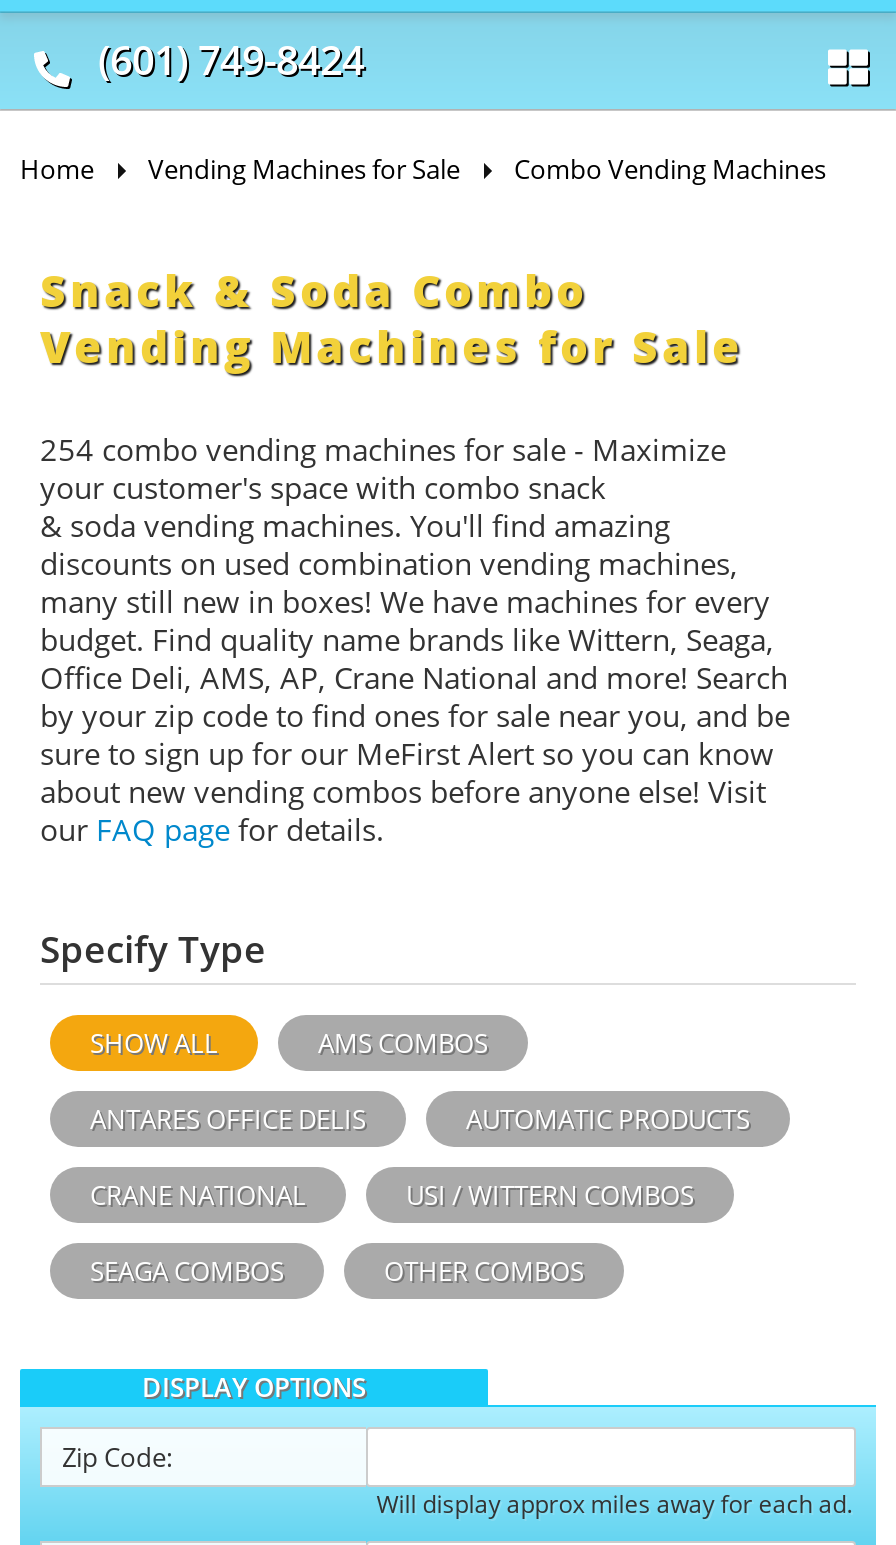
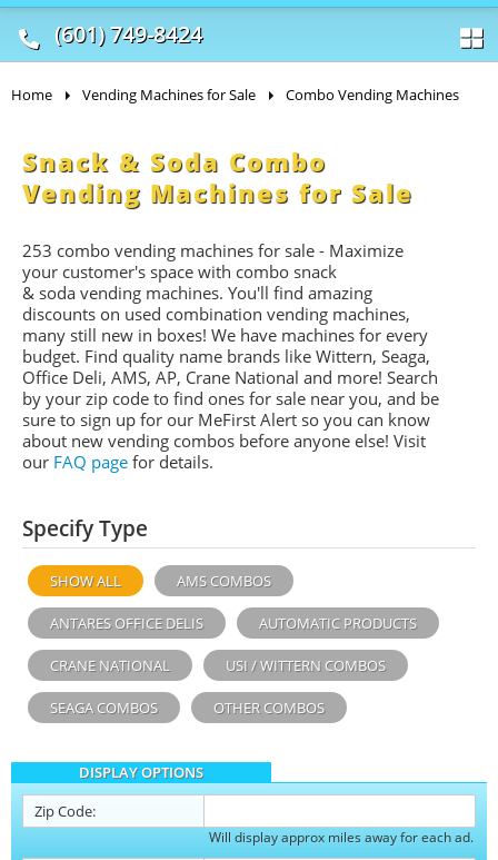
- 254 combo vending machines for sale - Maximize
+ 253 combo vending machines for sale - Maximize
